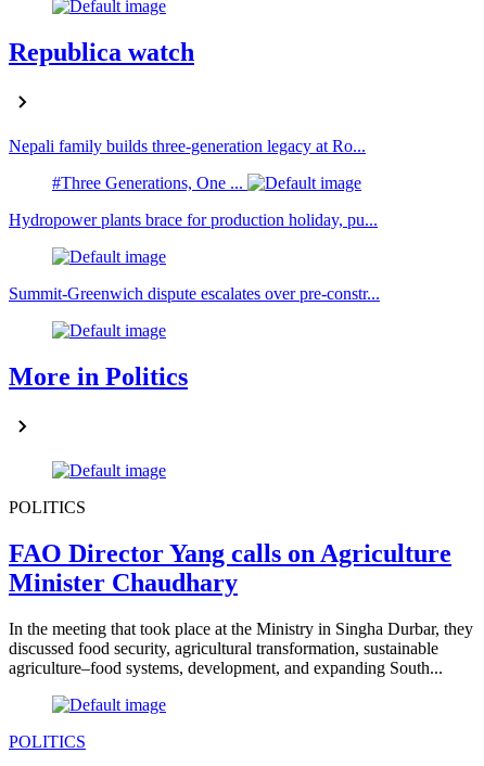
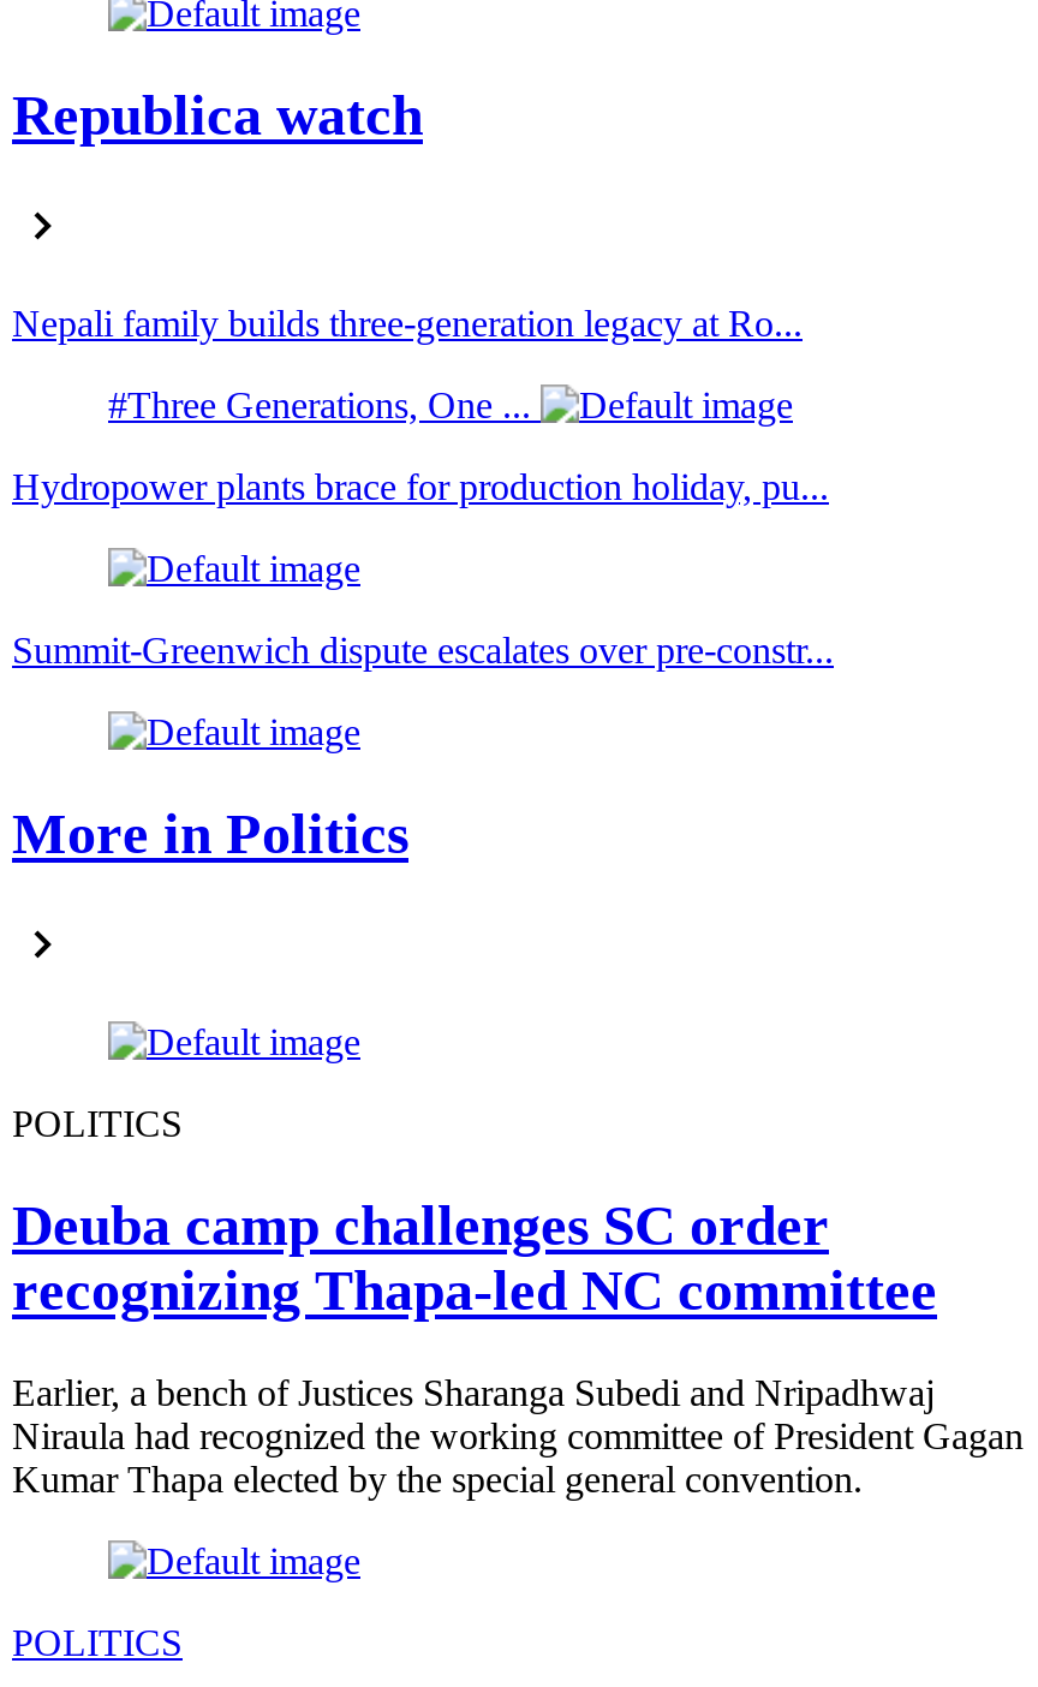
- FAO Director Yang calls on Agriculture
- Minister Chaudhary
+ Deuba camp challenges SC order
+ recognizing Thapa-led NC committee

- In the meeting that took place at the Ministry in Singha Durbar, they
- discussed food security, agricultural transformation, sustainable
- agriculture–food systems, development, and expanding South...
+ Earlier, a bench of Justices Sharanga Subedi and Nripadhwaj
+ Niraula had recognized the working committee of President Gagan
+ Kumar Thapa elected by the special general convention.
